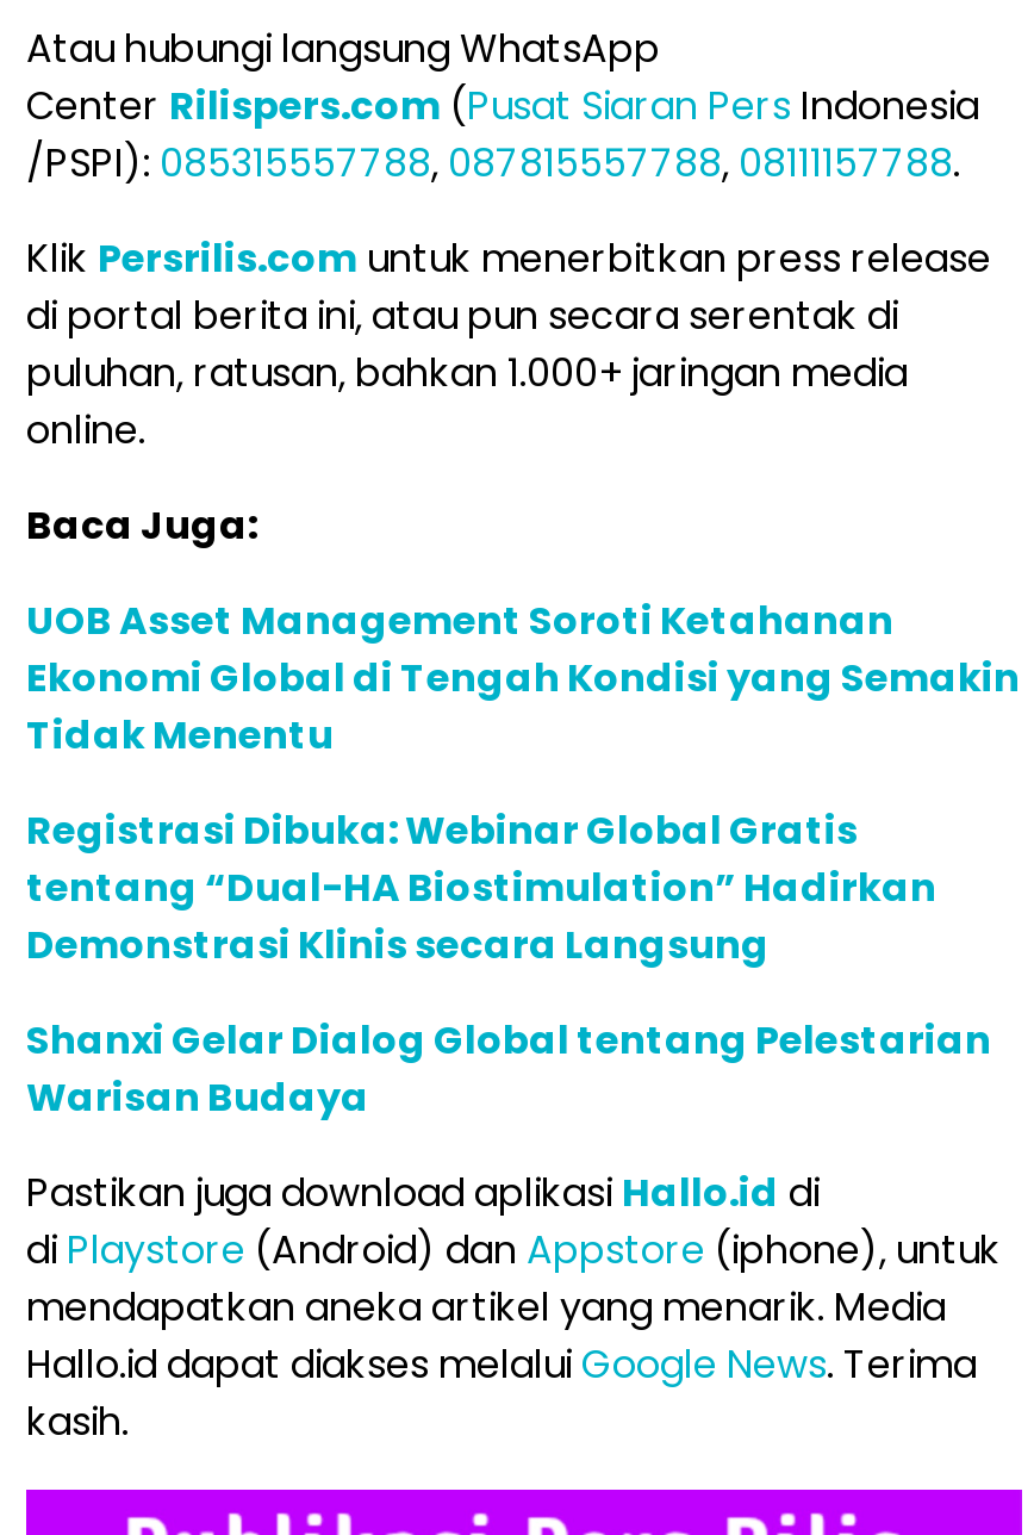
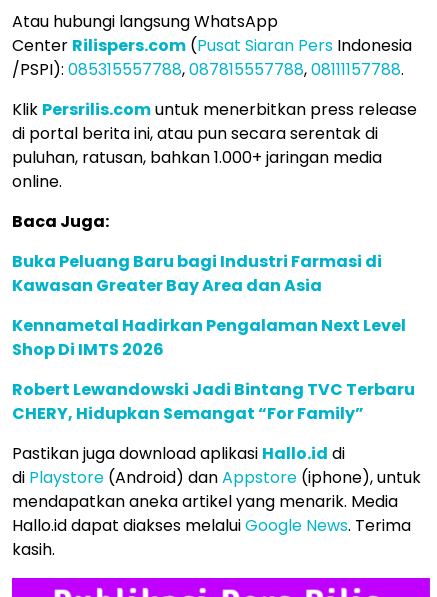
- UOB Asset Management Soroti Ketahanan
- Ekonomi Global di Tengah Kondisi yang Semakin
- Tidak Menentu
+ Buka Peluang Baru bagi Industri Farmasi di
+ Kawasan Greater Bay Area dan Asia

- Registrasi Dibuka: Webinar Global Gratis
- tentang “Dual-HA Biostimulation” Hadirkan
- Demonstrasi Klinis secara Langsung
+ Kennametal Hadirkan Pengalaman Next Level
+ Shop Di IMTS 2026

- Shanxi Gelar Dialog Global tentang Pelestarian
- Warisan Budaya
+ Robert Lewandowski Jadi Bintang TVC Terbaru
+ CHERY, Hidupkan Semangat “For Family”
